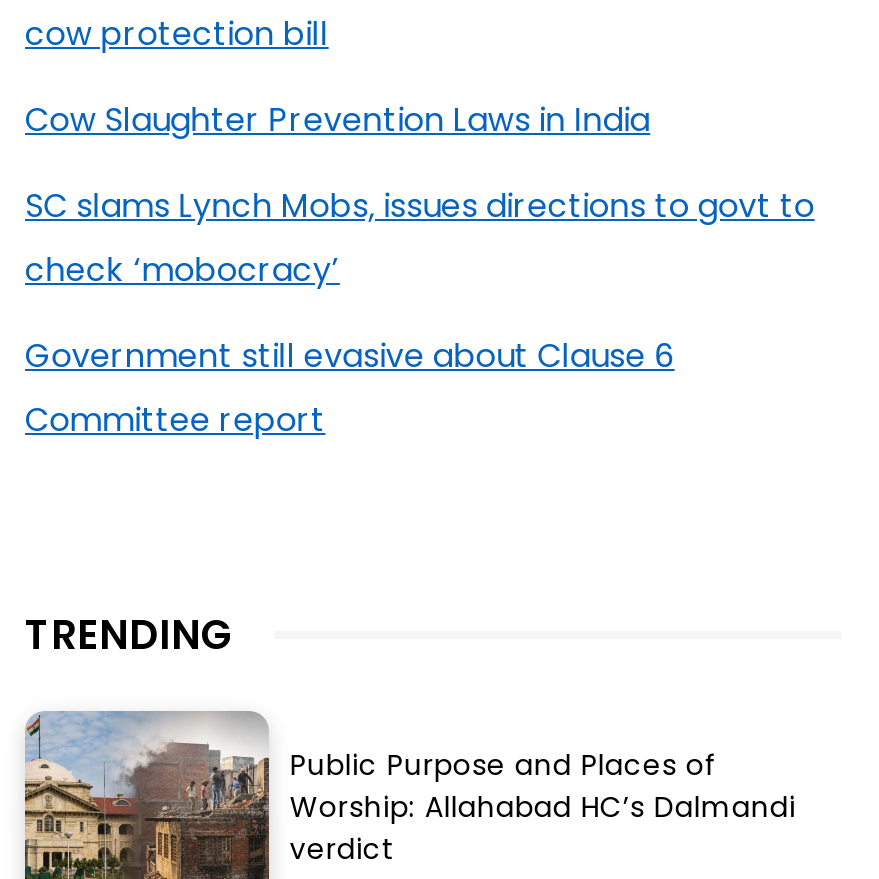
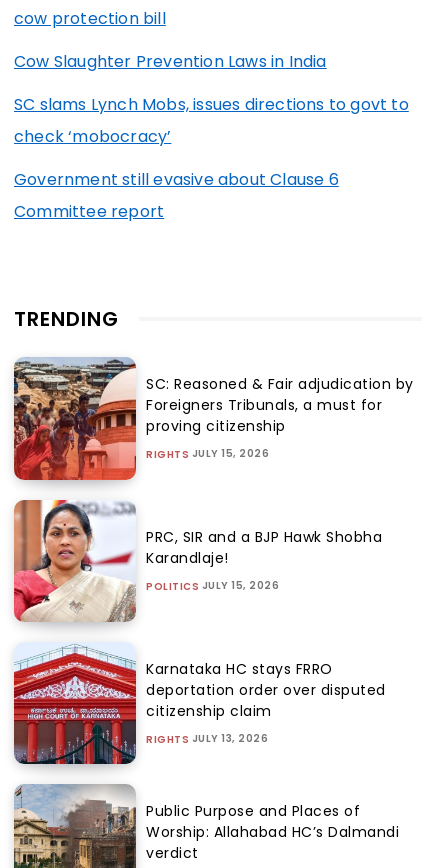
+ [image]
+ SC: Reasoned & Fair adjudication by
+ Foreigners Tribunals, a must for
+ proving citizenship
+ RIGHTS JULY 15, 2026

+ [image]
+ PRC, SIR and a BJP Hawk Shobha
+ Karandlaje!
+ POLITICS JULY 15, 2026

+ [image]
+ Karnataka HC stays FRRO
+ deportation order over disputed
+ citizenship claim
+ RIGHTS JULY 13, 2026
